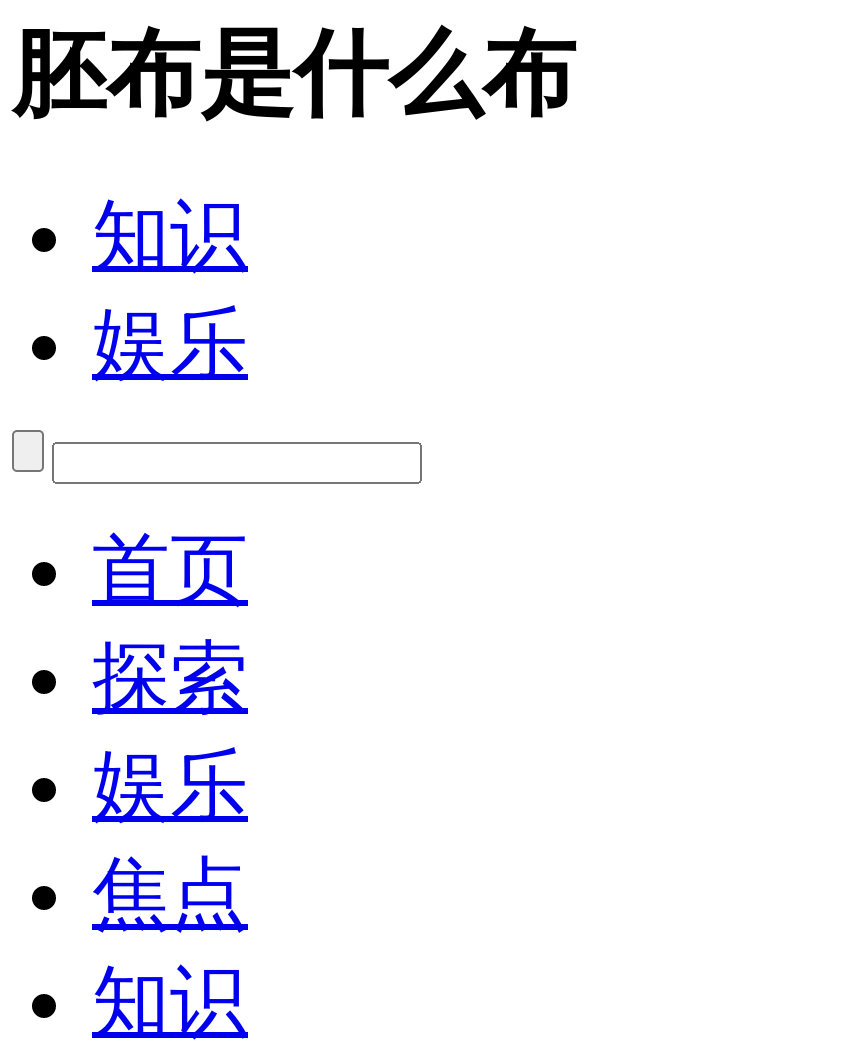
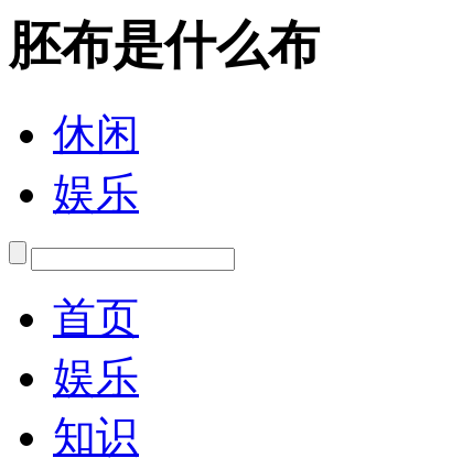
- 知识
+ 休闲

- 探索

- 焦点
